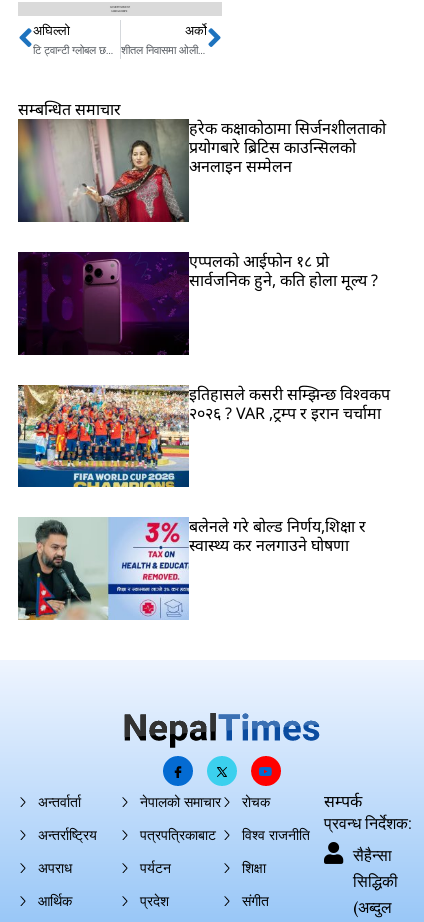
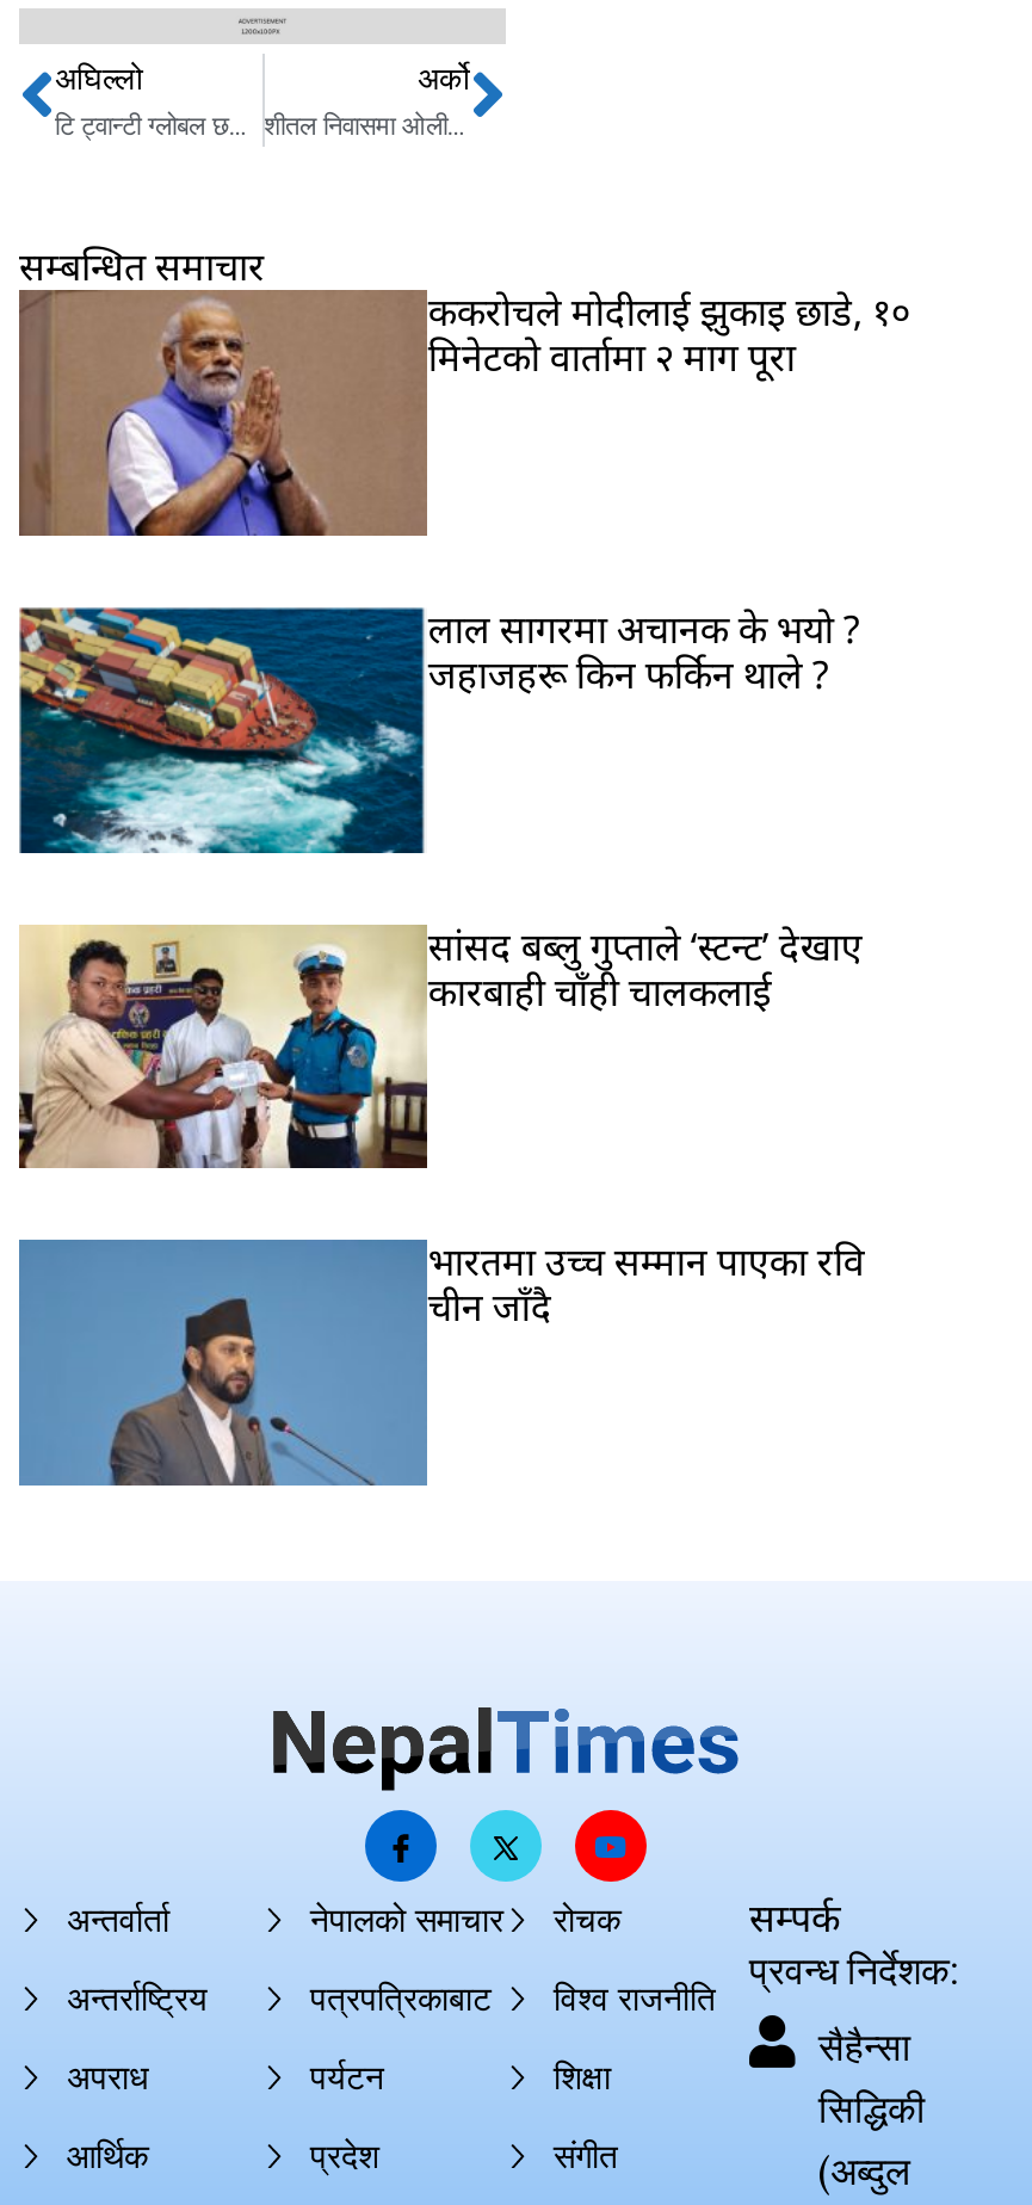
- [image]
- हरेक कक्षाकोठामा सिर्जनशीलताको
- प्रयोगबारे ब्रिटिस काउन्सिलको
- अनलाइन सम्मेलन
+ [image]
+ ककरोचले मोदीलाई झुकाइ छाडे, १०
+ मिनेटको वार्तामा २ माग पूरा

- [image]
- एप्पलको आईफोन १८ प्रो
- सार्वजनिक हुने, कति होला मूल्य ?
+ [image]
+ लाल सागरमा अचानक के भयो ?
+ जहाजहरू किन फर्किन थाले ?

- [image]
- इतिहासले कसरी सम्झिन्छ विश्वकप
- २०२६ ? VAR ,ट्रम्प र इरान चर्चामा
+ [image]
+ सांसद बब्लु गुप्ताले ‘स्टन्ट’ देखाए
+ कारबाही चाँही चालकलाई

- [image]
- बलेनले गरे बोल्ड निर्णय,शिक्षा र
- स्वास्थ्य कर नलगाउने घोषणा
+ [image]
+ भारतमा उच्च सम्मान पाएका रवि
+ चीन जाँदै
